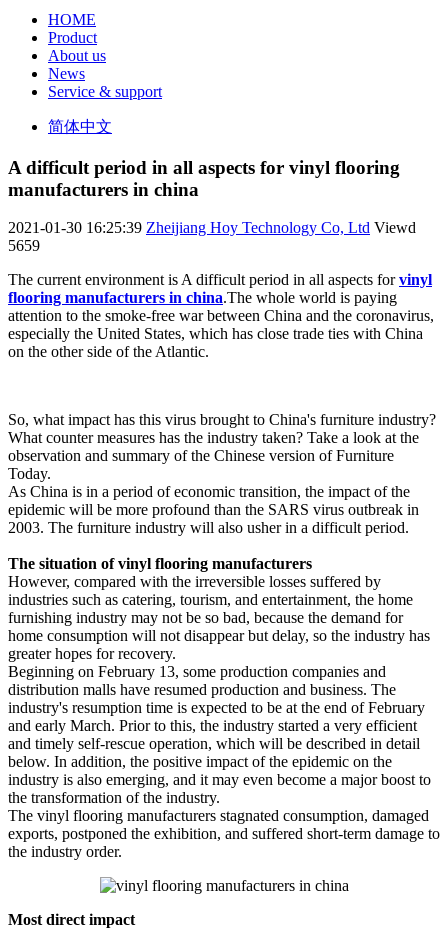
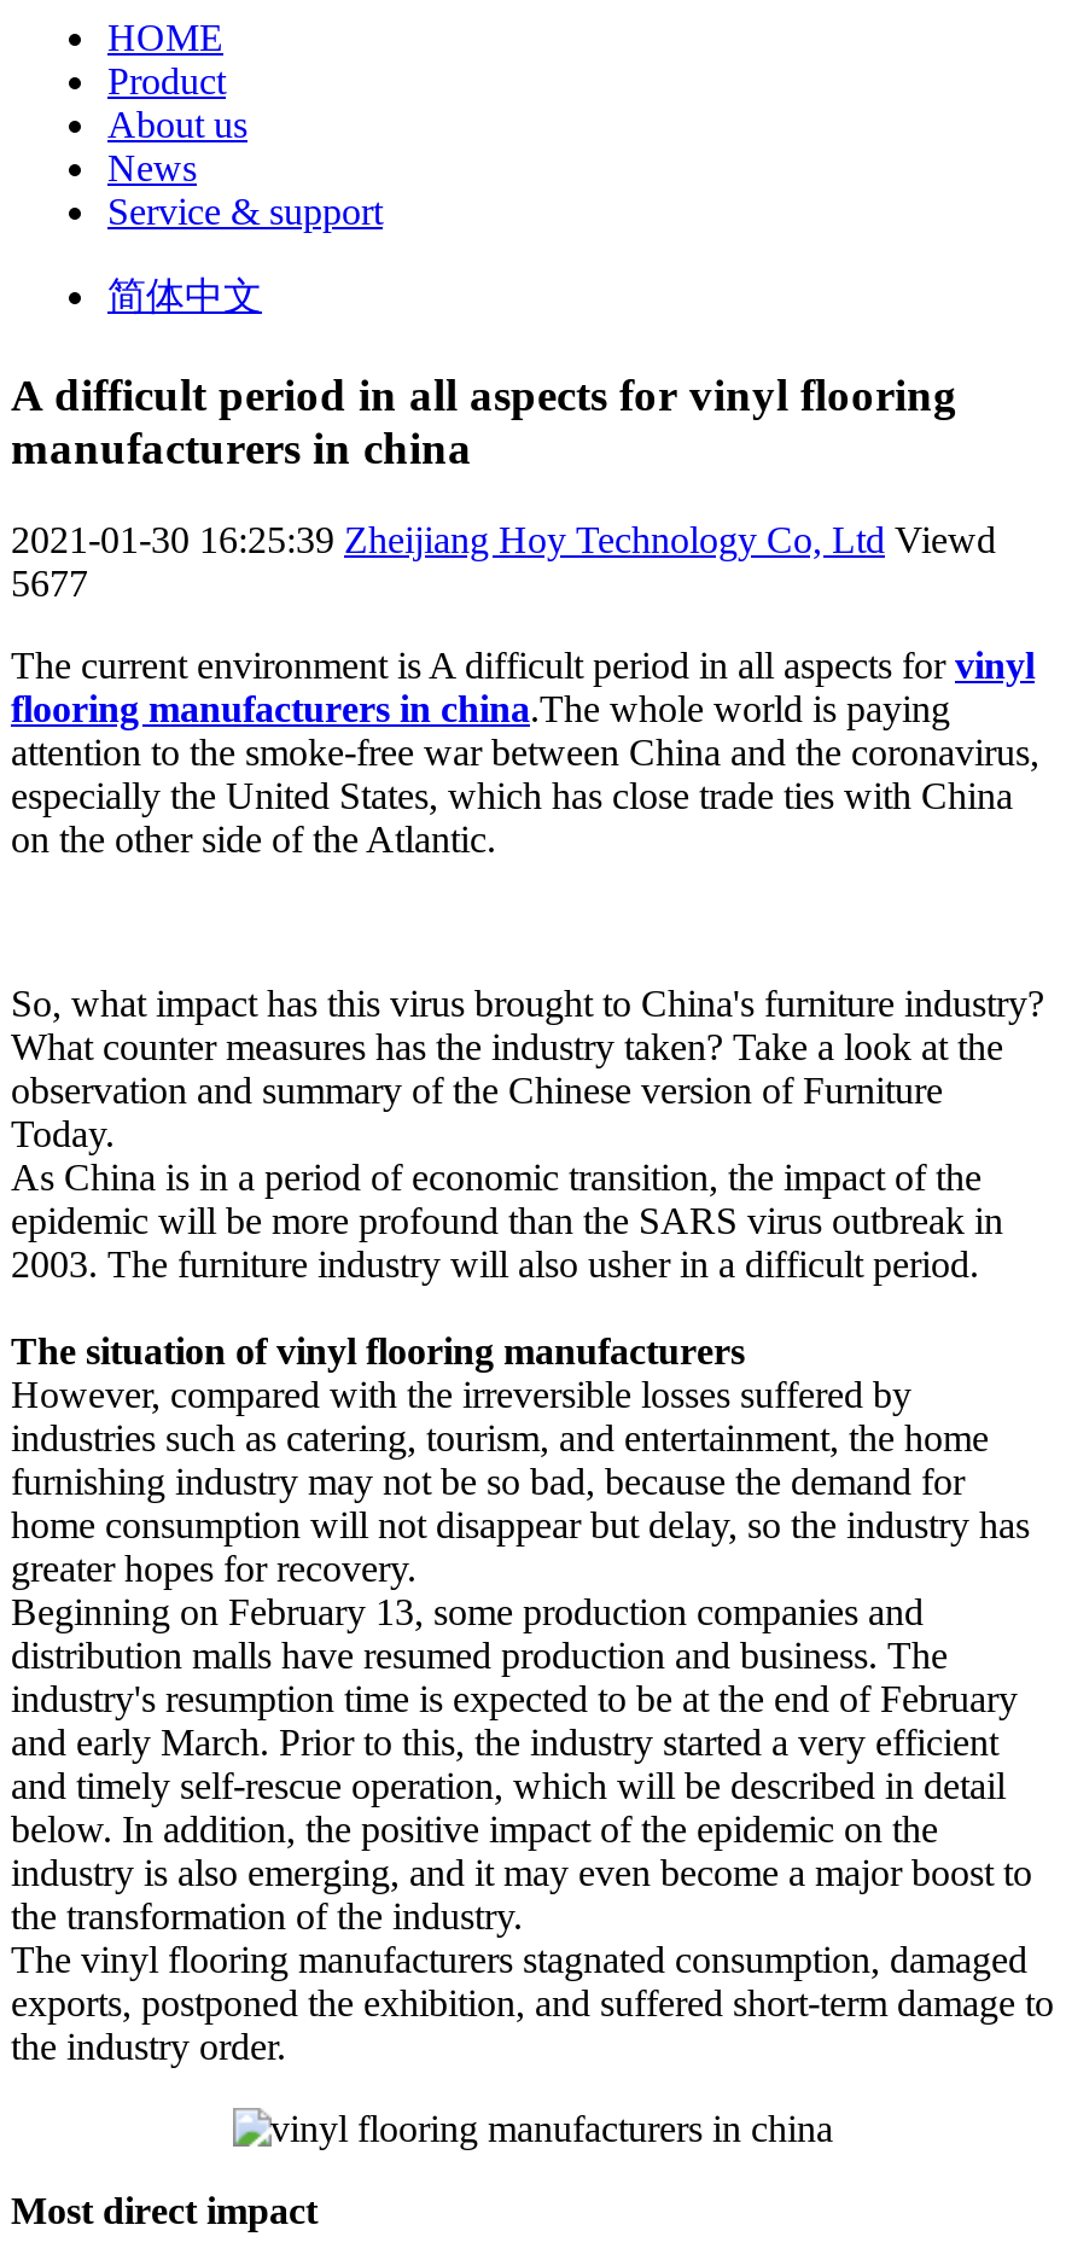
- 5659
+ 5677
